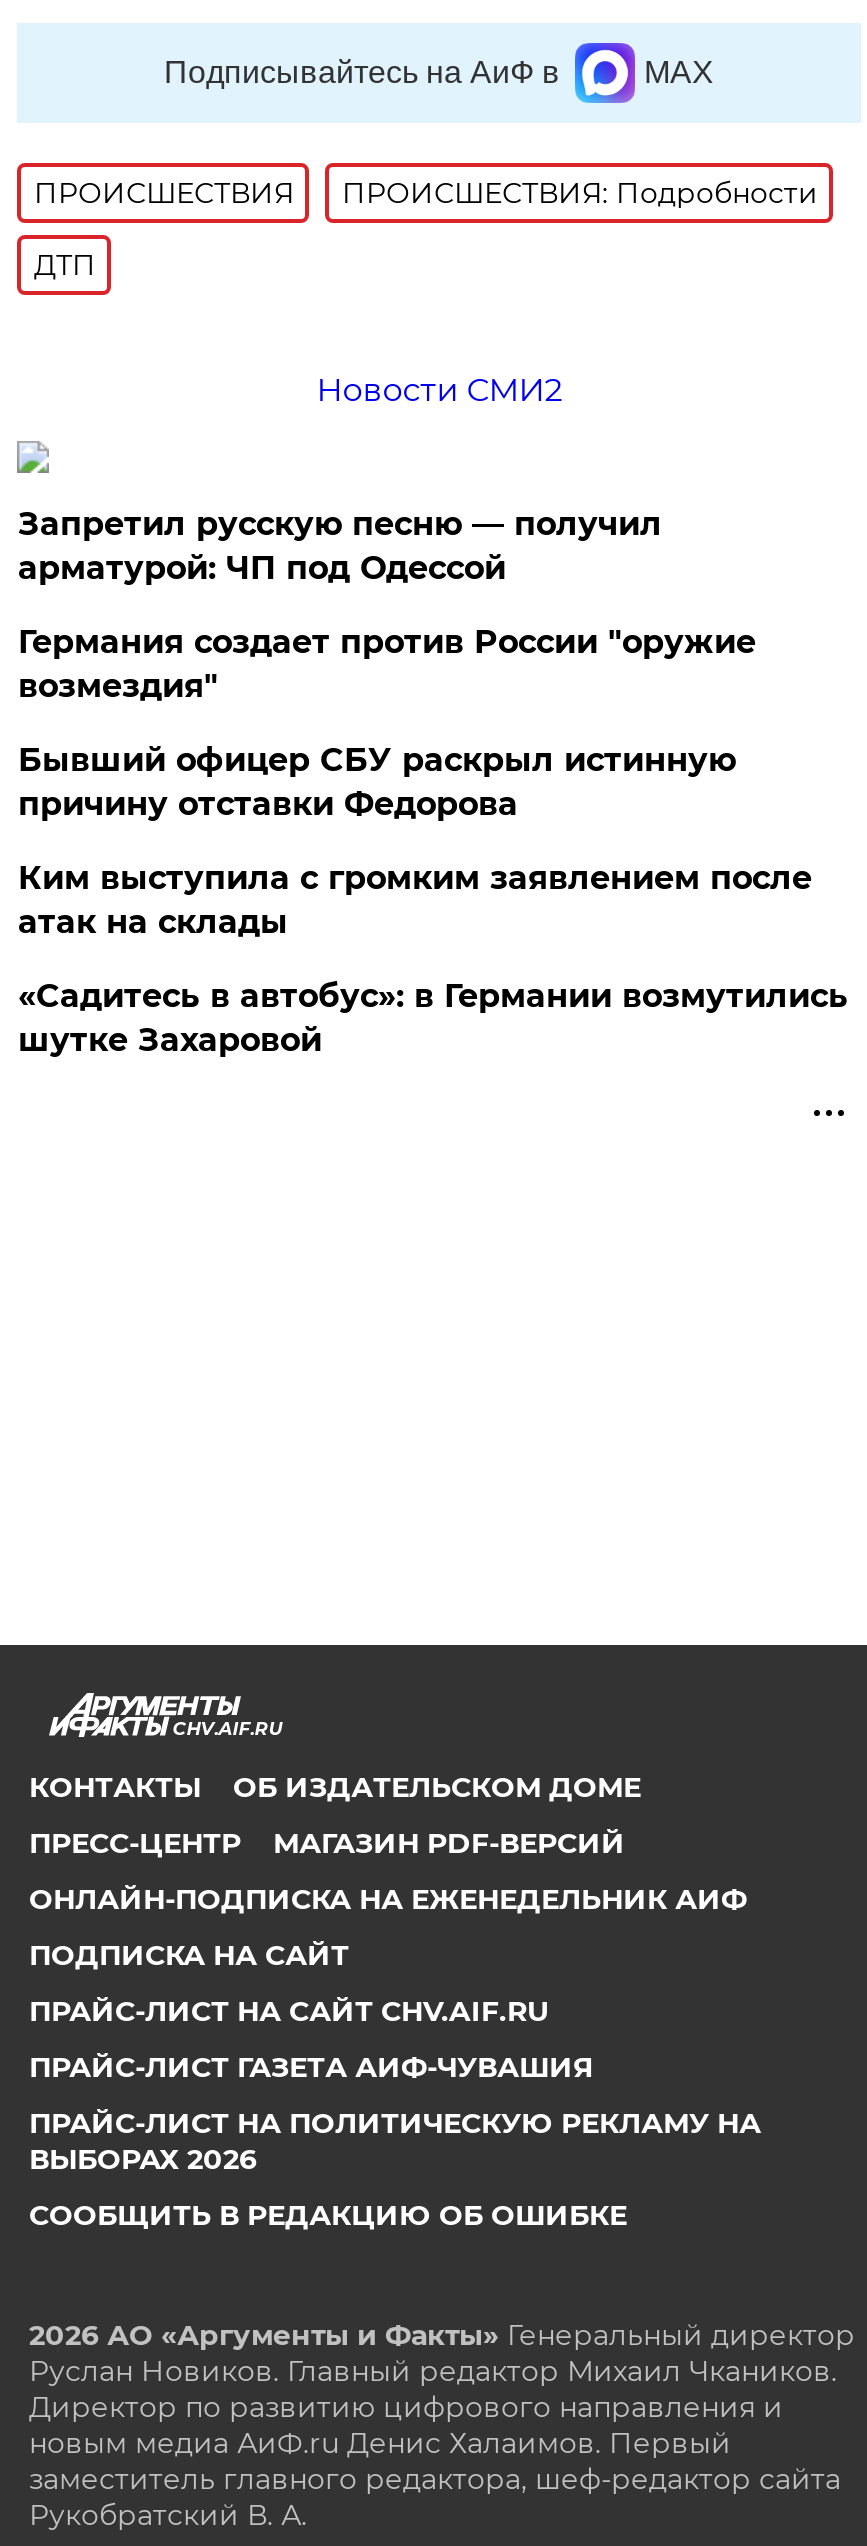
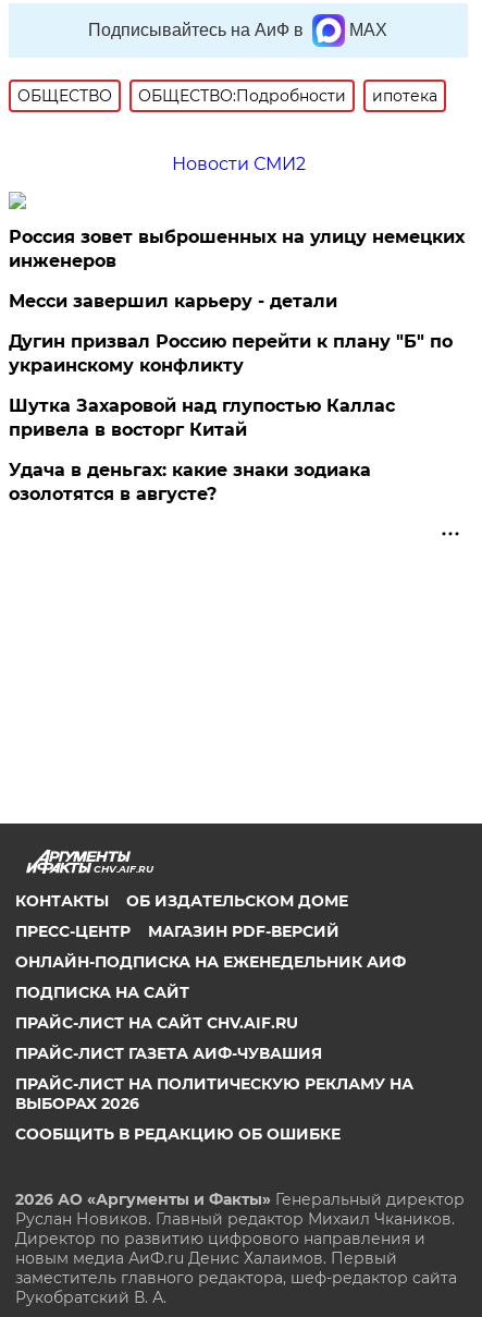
- ПРОИСШЕСТВИЯ
- ПРОИСШЕСТВИЯ: Подробности
- ДТП
+ ОБЩЕСТВО
+ ОБЩЕСТВО:Подробности
+ ипотека

- Запретил русскую песню — получил
- арматурой: ЧП под Одессой
+ Россия зовет выброшенных на улицу немецких
+ инженеров

- Германия создает против России "оружие
- возмездия"
+ Месси завершил карьеру - детали

- Бывший офицер СБУ раскрыл истинную
- причину отставки Федорова
+ Дугин призвал Россию перейти к плану "Б" по
+ украинскому конфликту

- Ким выступила с громким заявлением после
- атак на склады
+ Шутка Захаровой над глупостью Каллас
+ привела в восторг Китай

- «Садитесь в автобус»: в Германии возмутились
- шутке Захаровой
+ Удача в деньгах: какие знаки зодиака
+ озолотятся в августе?
